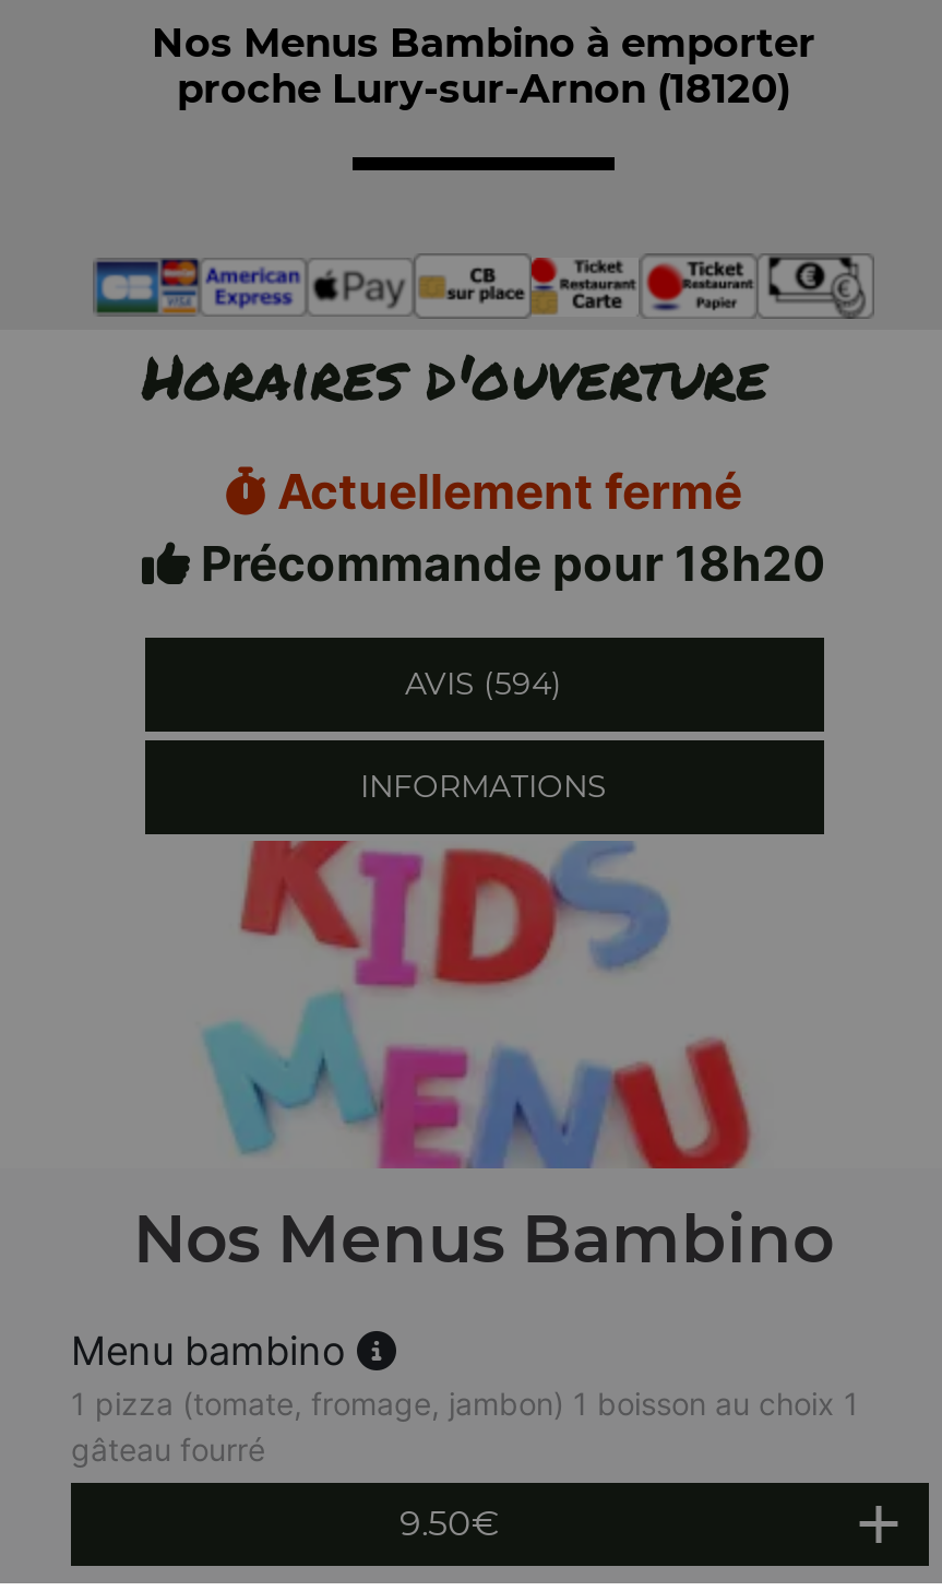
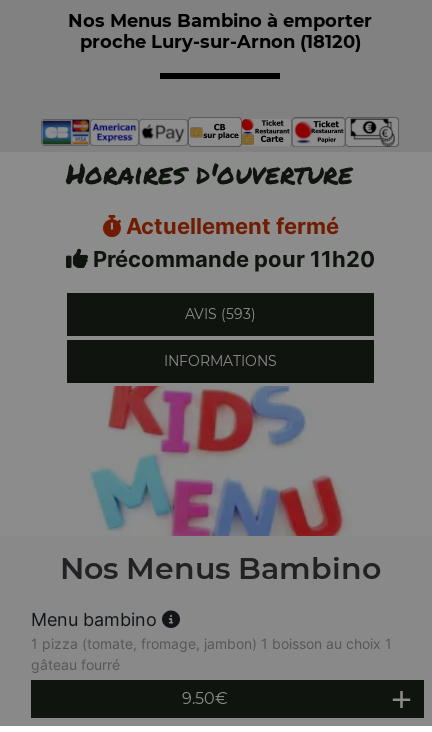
- Précommande pour 18h20
+ Précommande pour 11h20

- AVIS (594)
+ AVIS (593)
